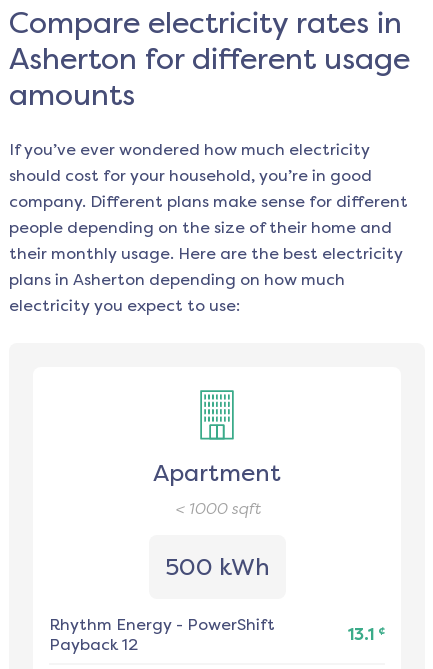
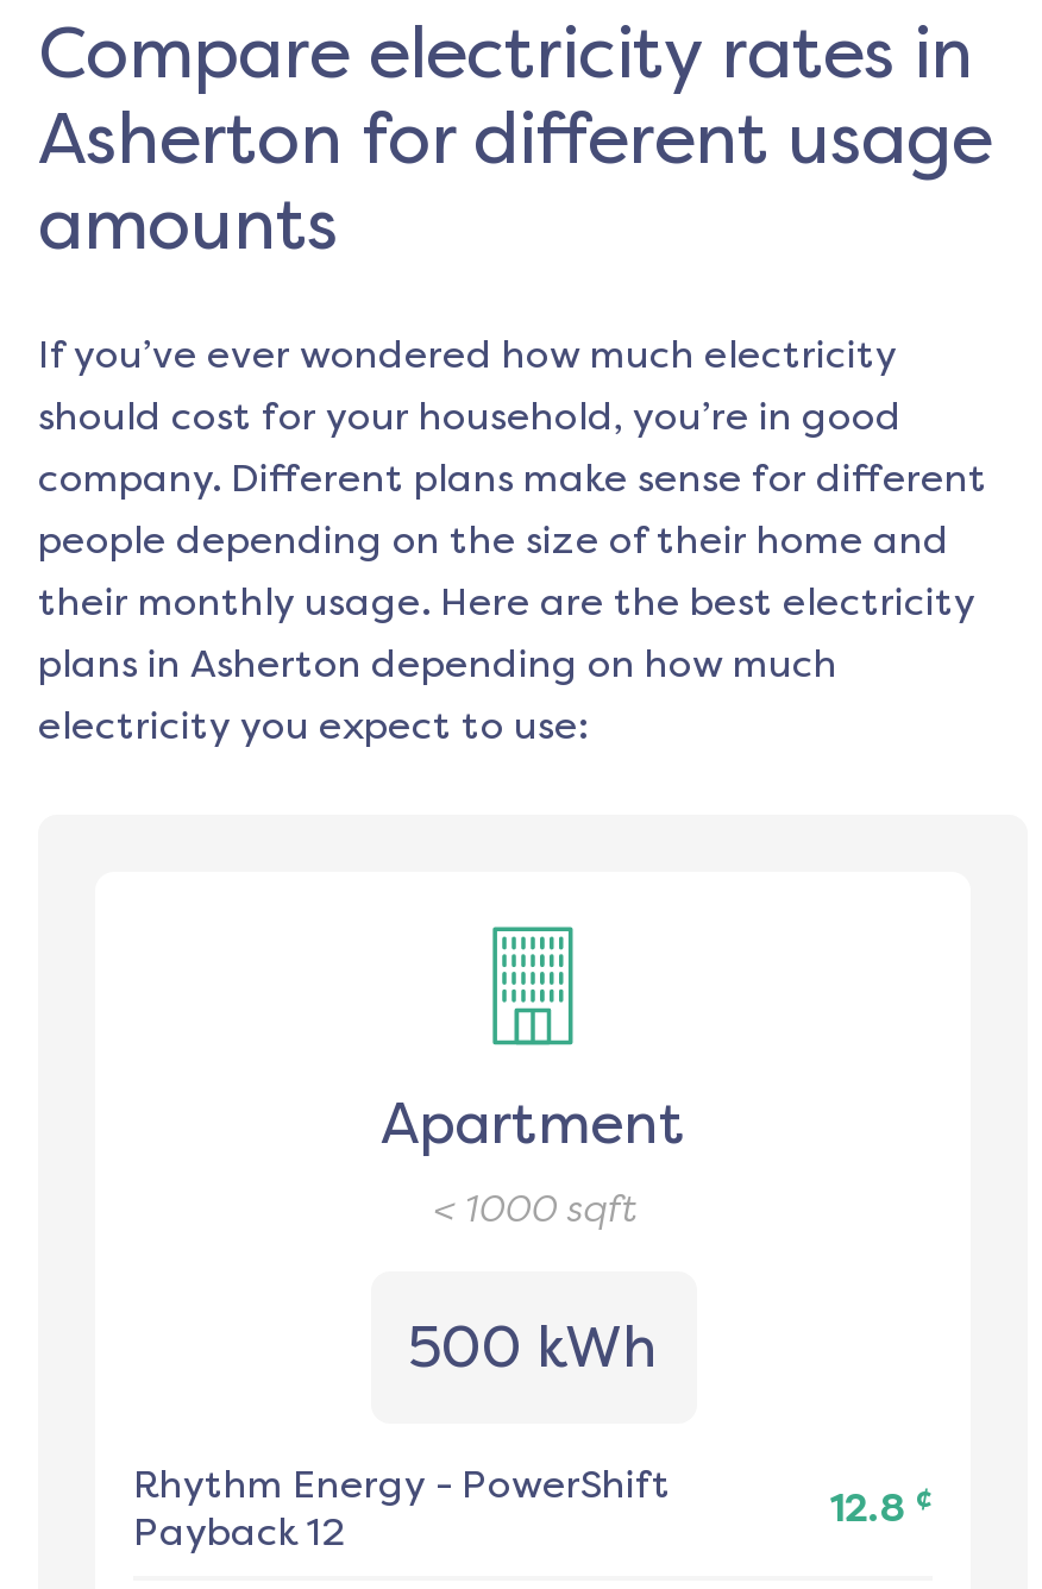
- 13.1 ¢
+ 12.8 ¢
